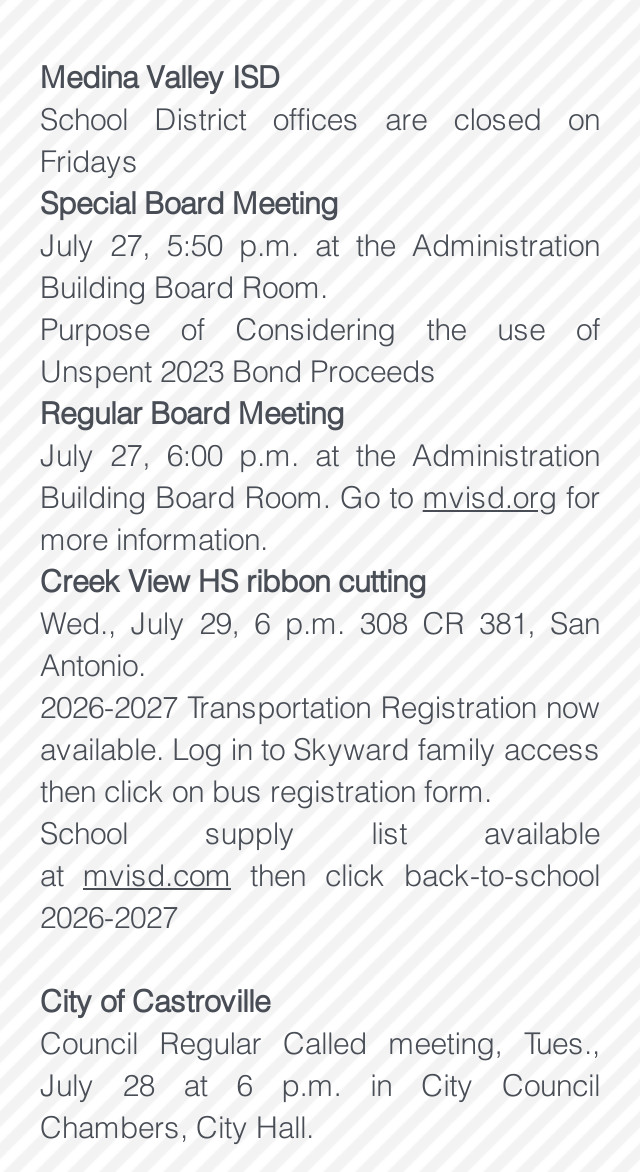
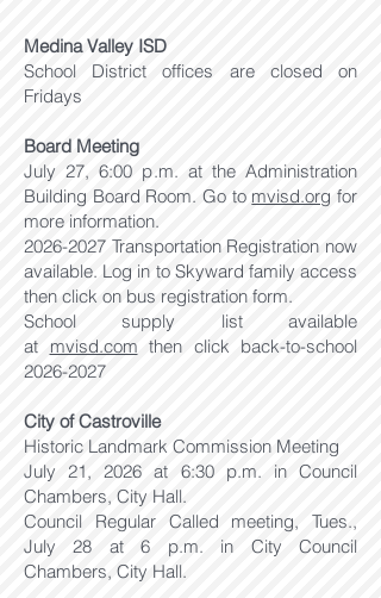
- Special Board Meeting
- July 27, 5:50 p.m. at the Administration
- Building Board Room.
- Purpose of Considering the use of
- Unspent 2023 Bond Proceeds
- Regular Board Meeting
+ Board Meeting

- Creek View HS ribbon cutting
- Wed., July 29, 6 p.m. 308 CR 381, San
- Antonio.

moved up: 2026-2027 Transportation Registration now | available. Log in to Skyward family access | then click on bus registration form. | School supply list available | at mvisd.com then click back-to-school | 2026-2027 | City of Castroville

+ Historic Landmark Commission Meeting
+ July 21, 2026 at 6:30 p.m. in Council
+ Chambers, City Hall.
